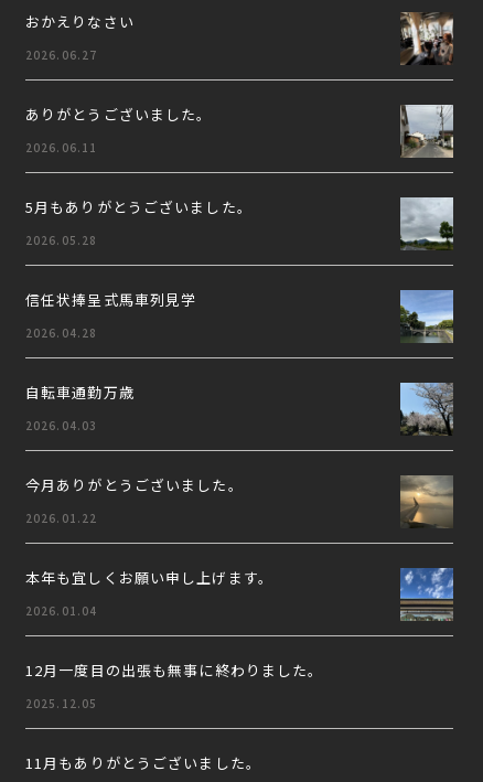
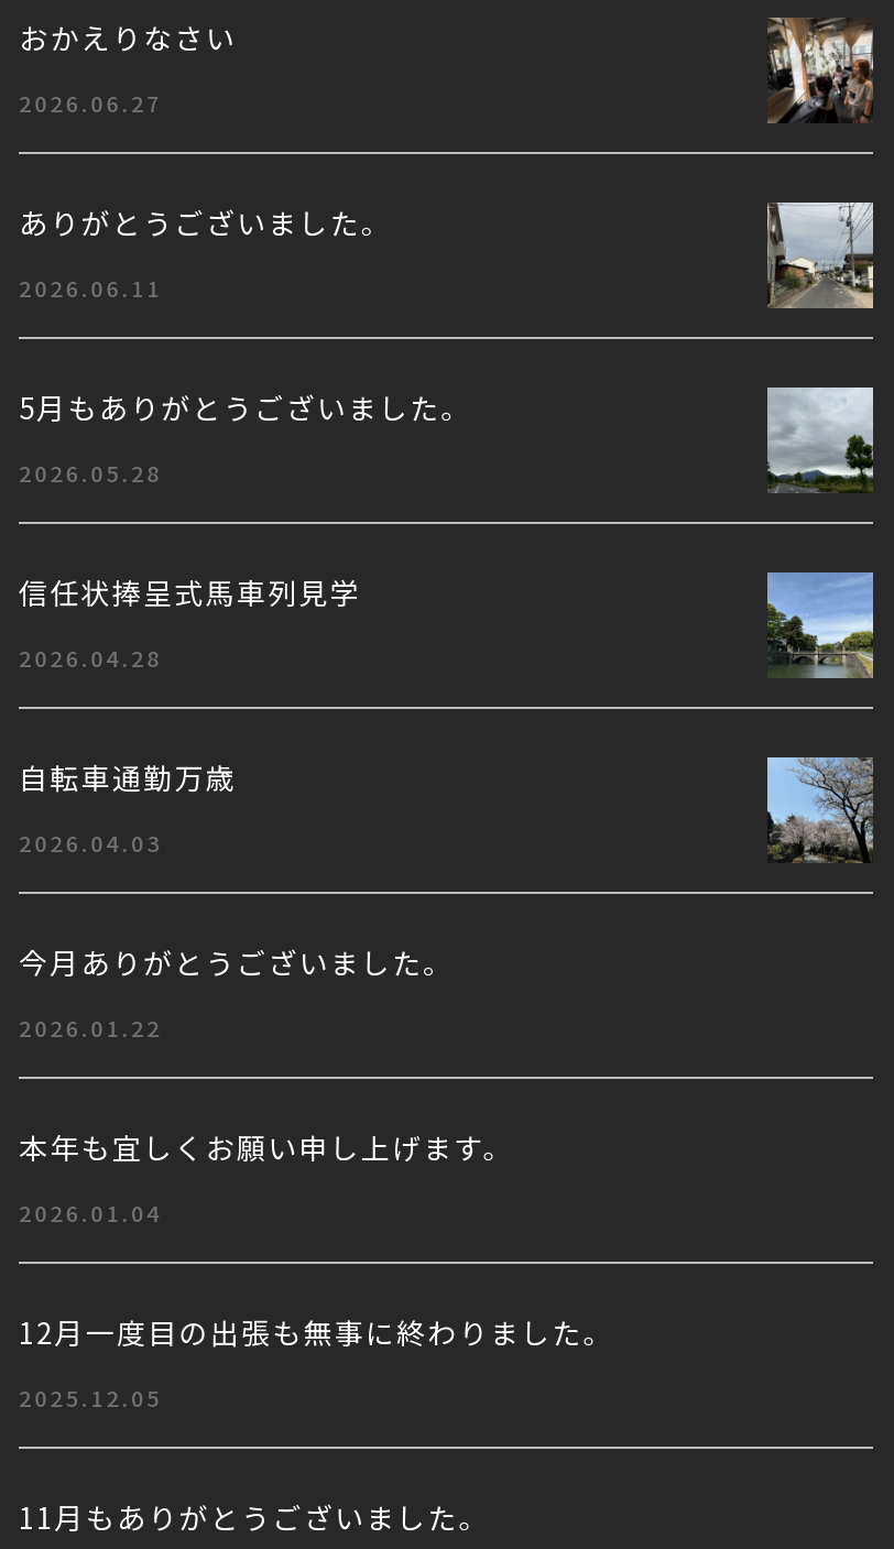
- [image]

- [image]
